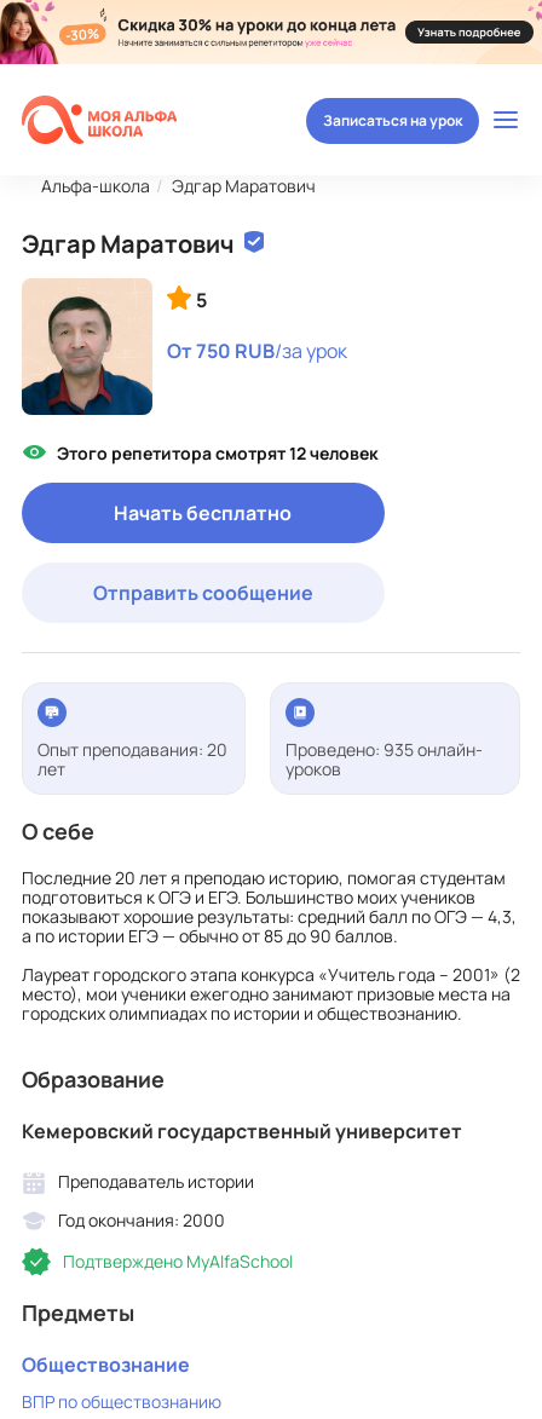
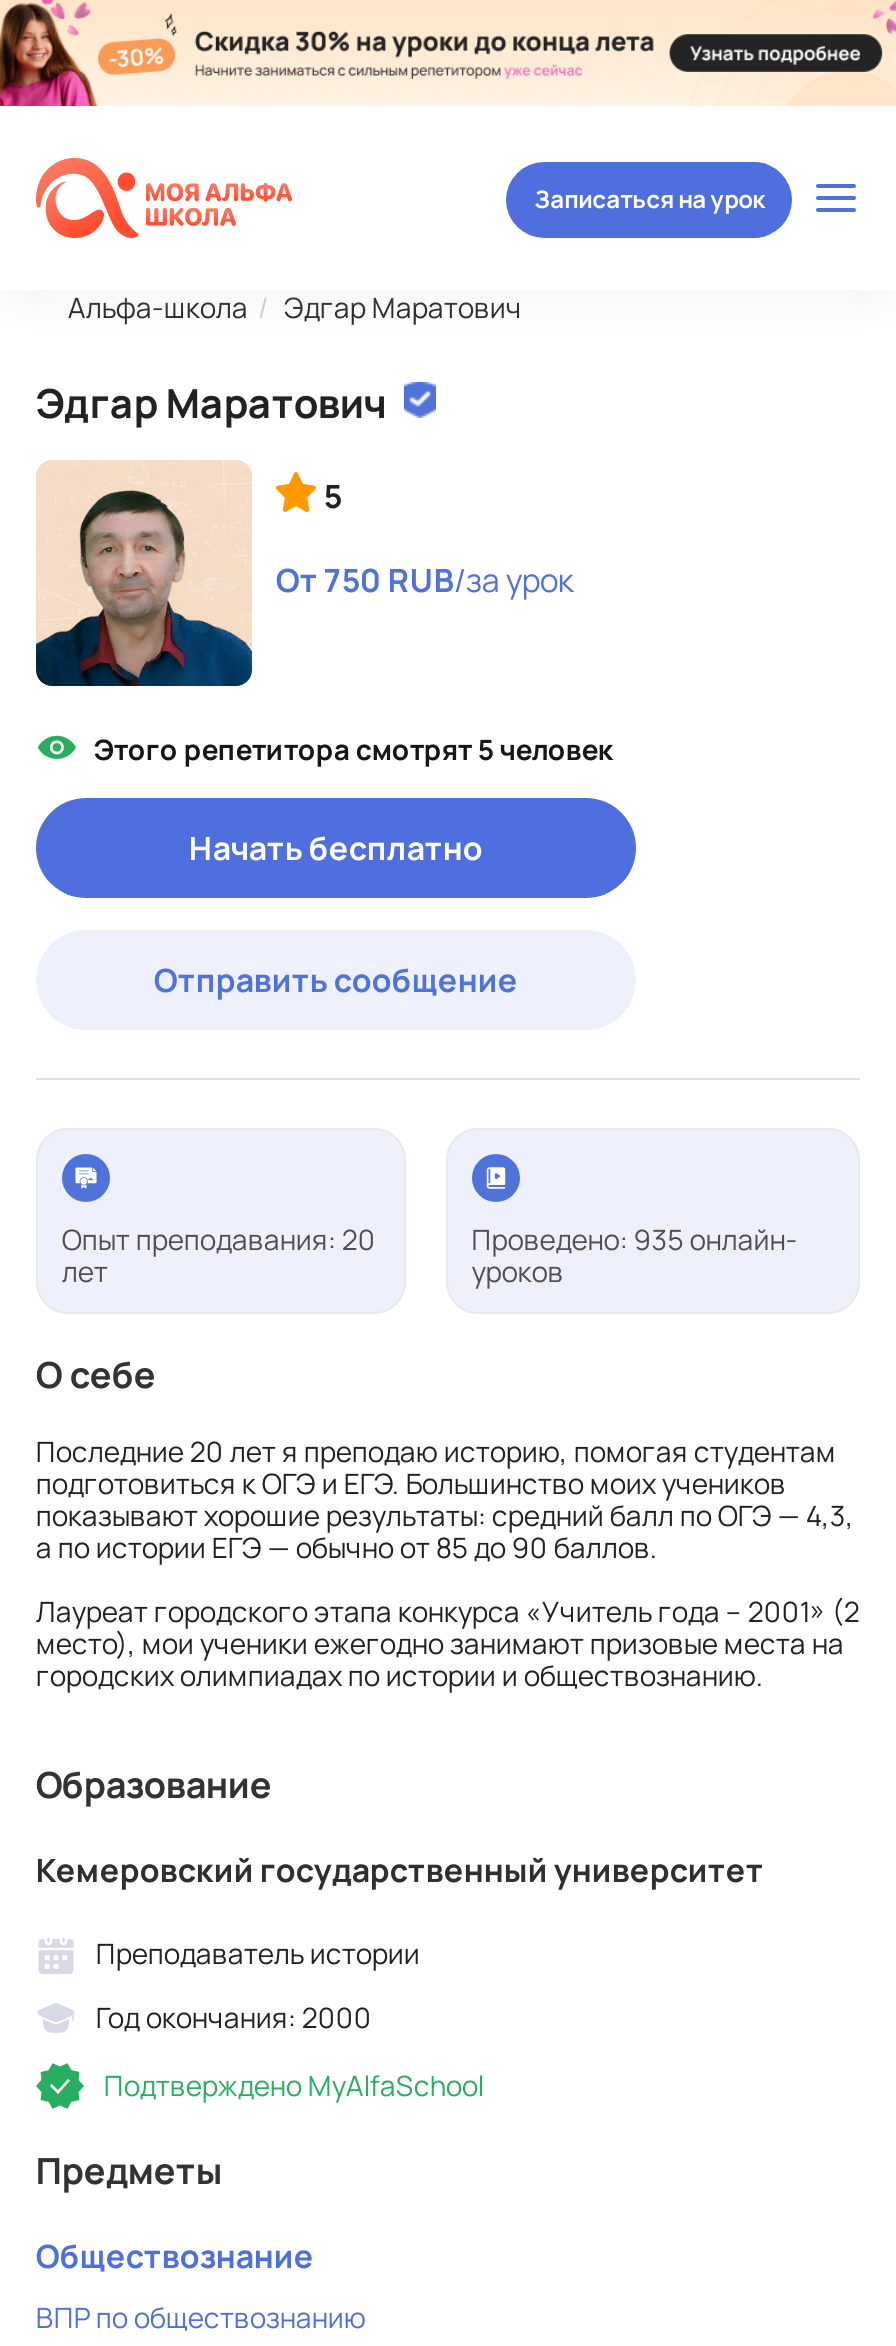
- Этого репетитора смотрят 12 человек
+ Этого репетитора смотрят 5 человек
